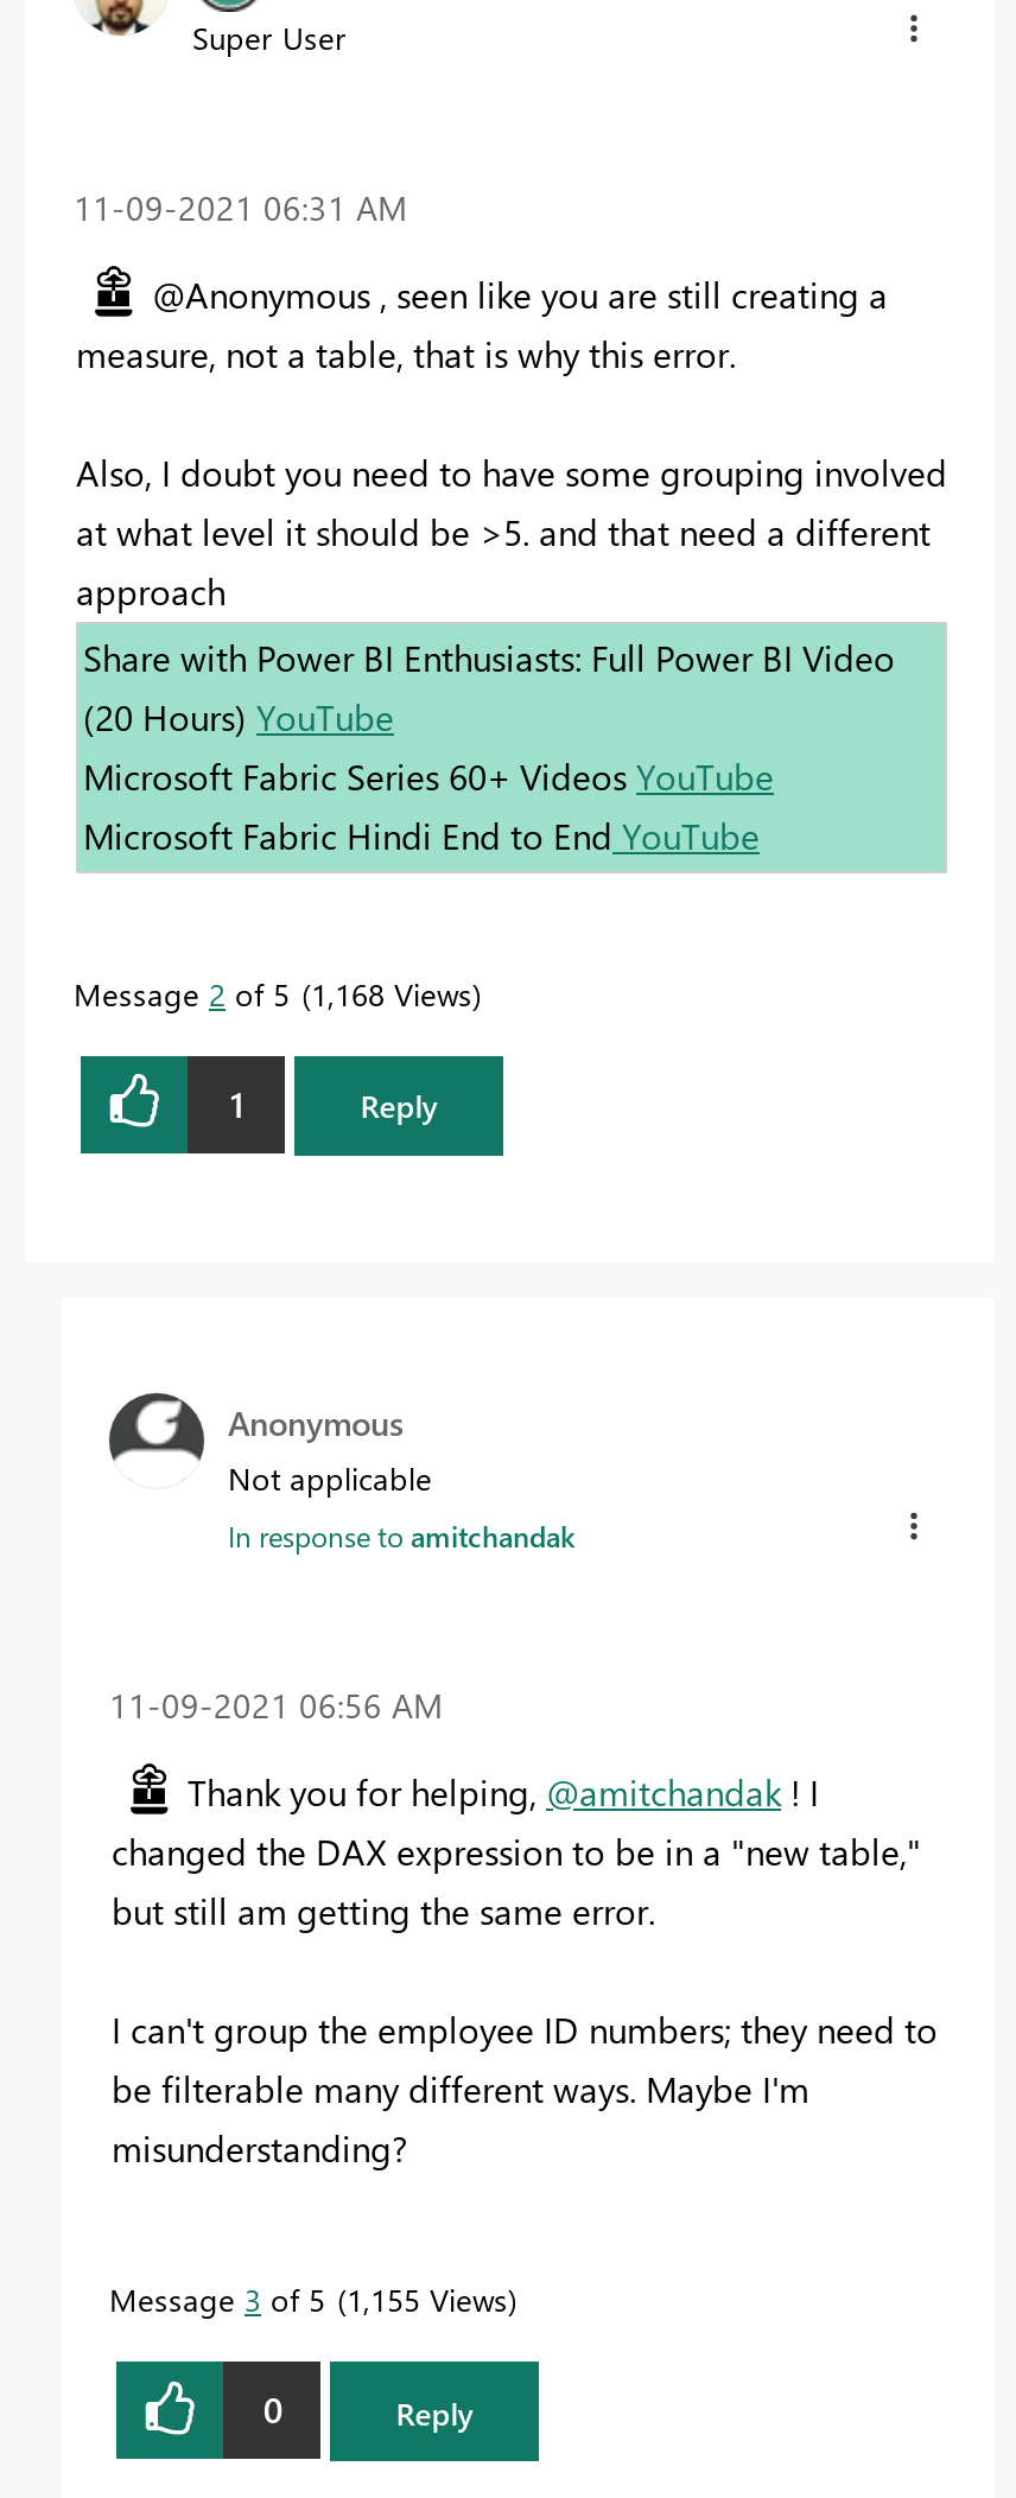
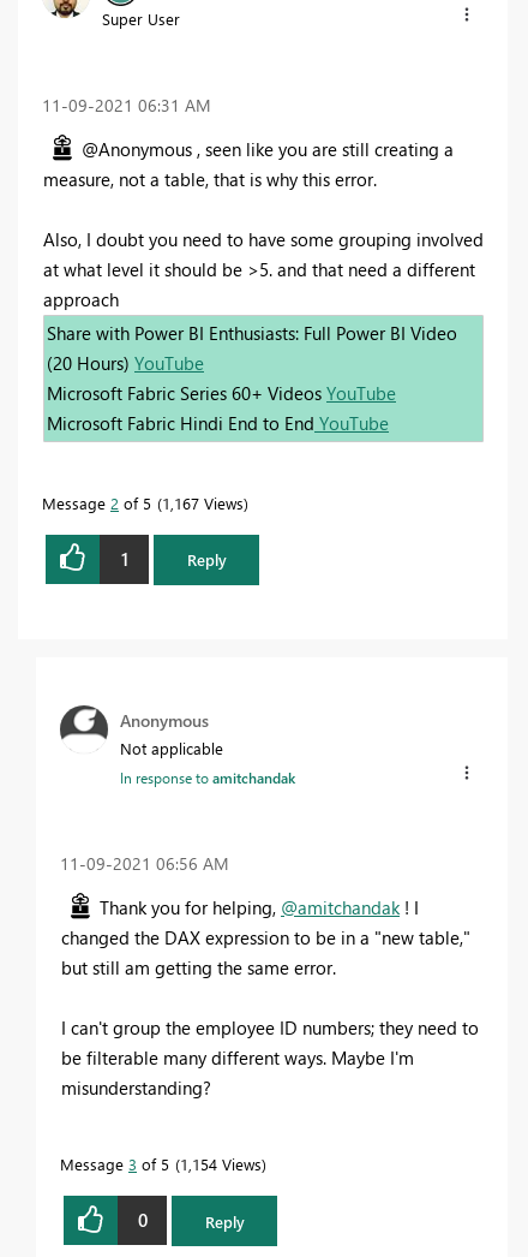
- Message 2 of 5 1,168 Views
+ Message 2 of 5 1,167 Views

- Message 3 of 5 1,155 Views
+ Message 3 of 5 1,154 Views
